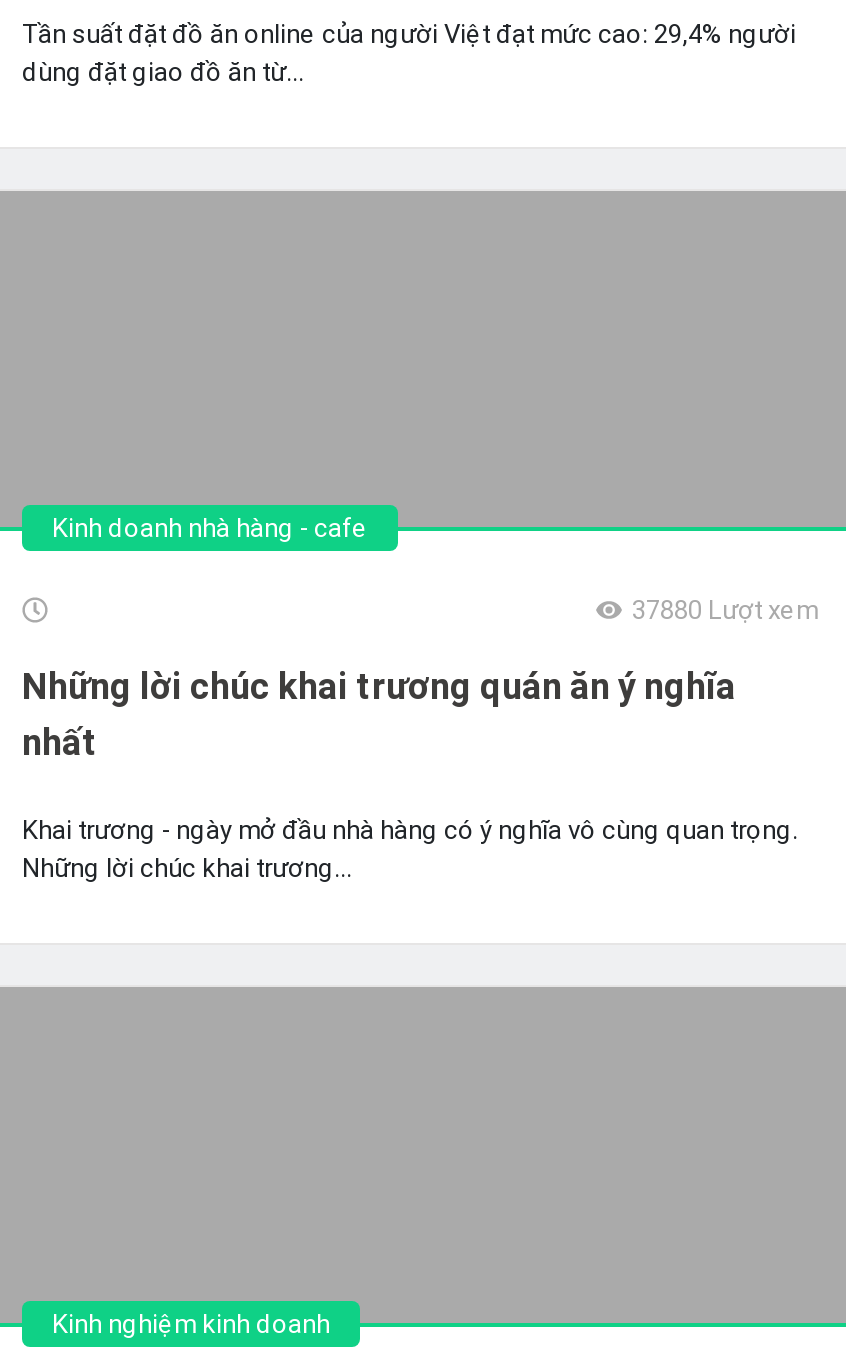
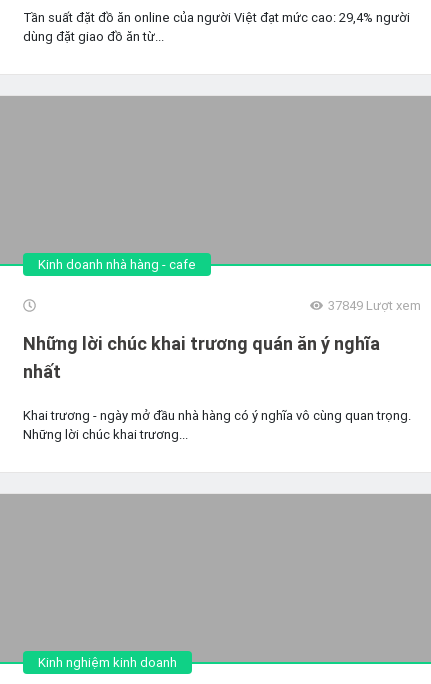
- 37880 Lượt xem
+ 37849 Lượt xem
